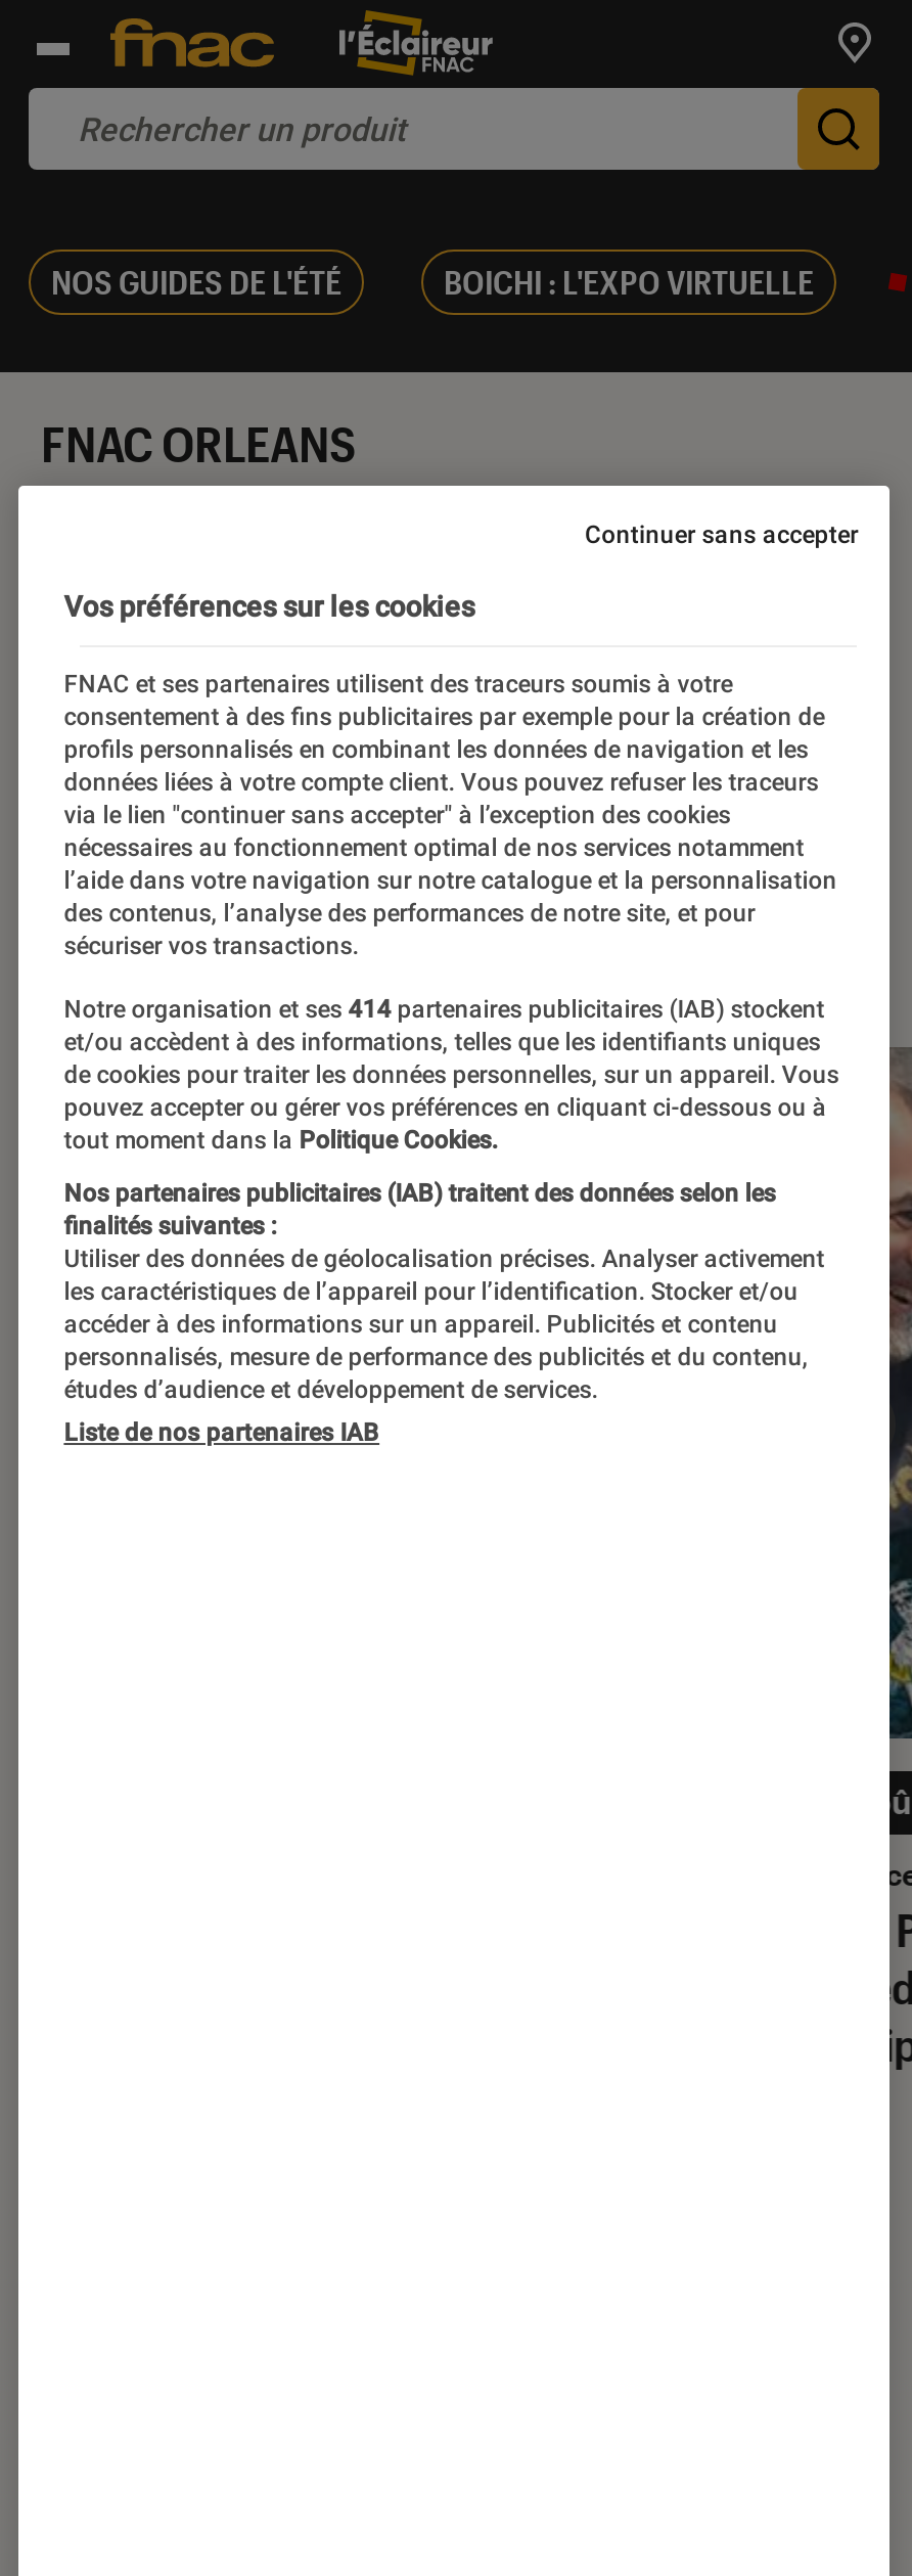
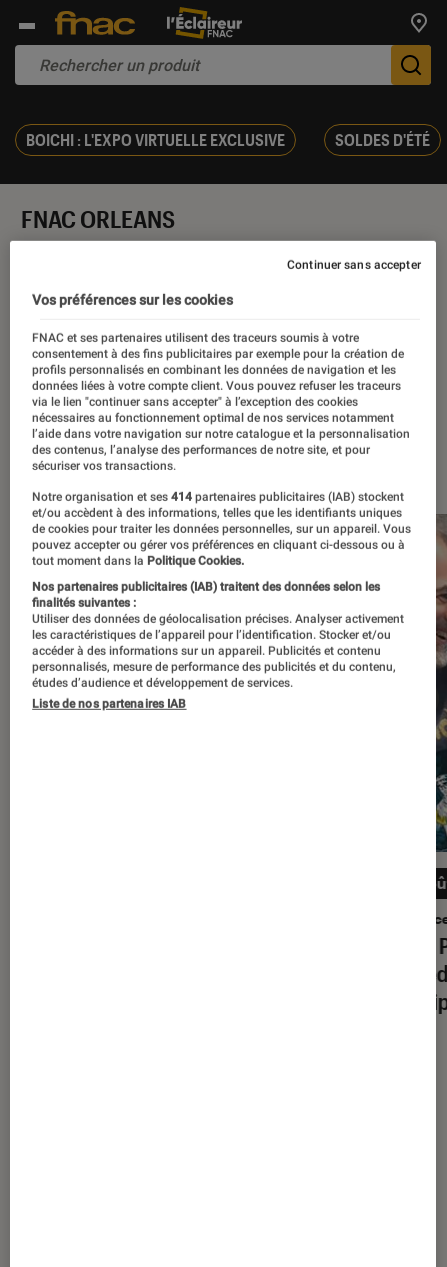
- NOS GUIDES DE L'ÉTÉ
- BOICHI : L'EXPO VIRTUELLE
+ BOICHI : L'EXPO VIRTUELLE EXCLUSIVE
+ SOLDES D'ÉTÉ
